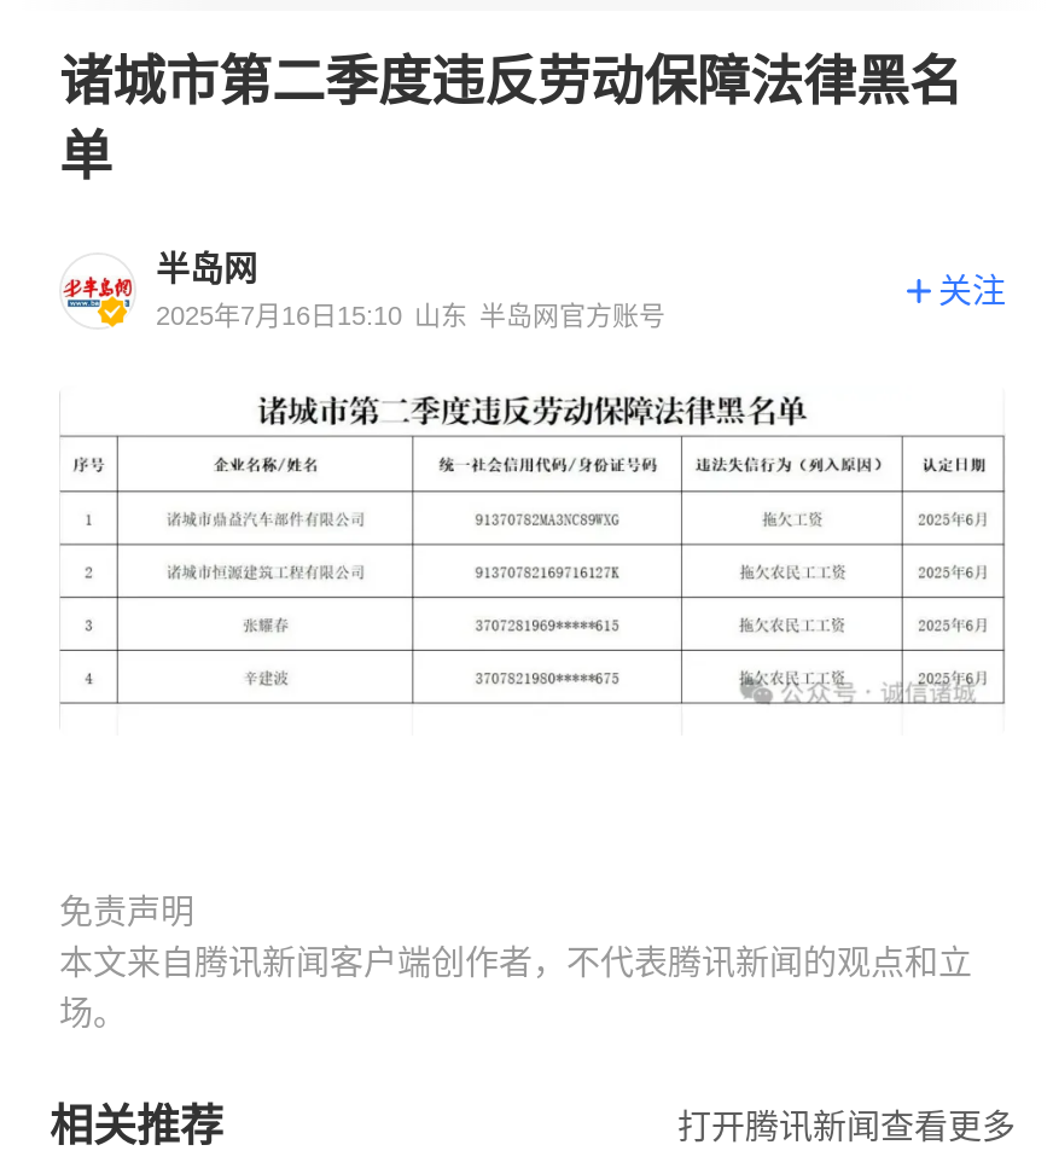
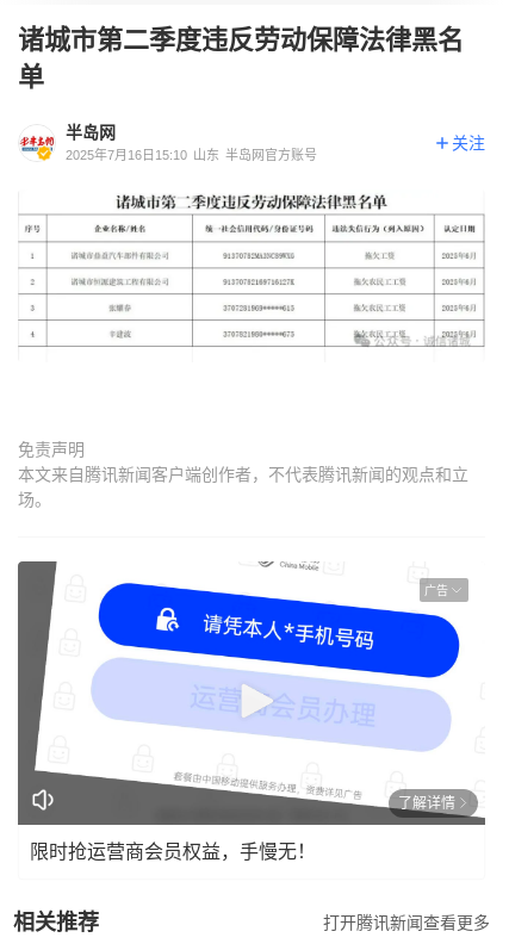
+ [image]
+ 广告

+ 了解详情
+ 限时抢运营商会员权益，手慢无！
